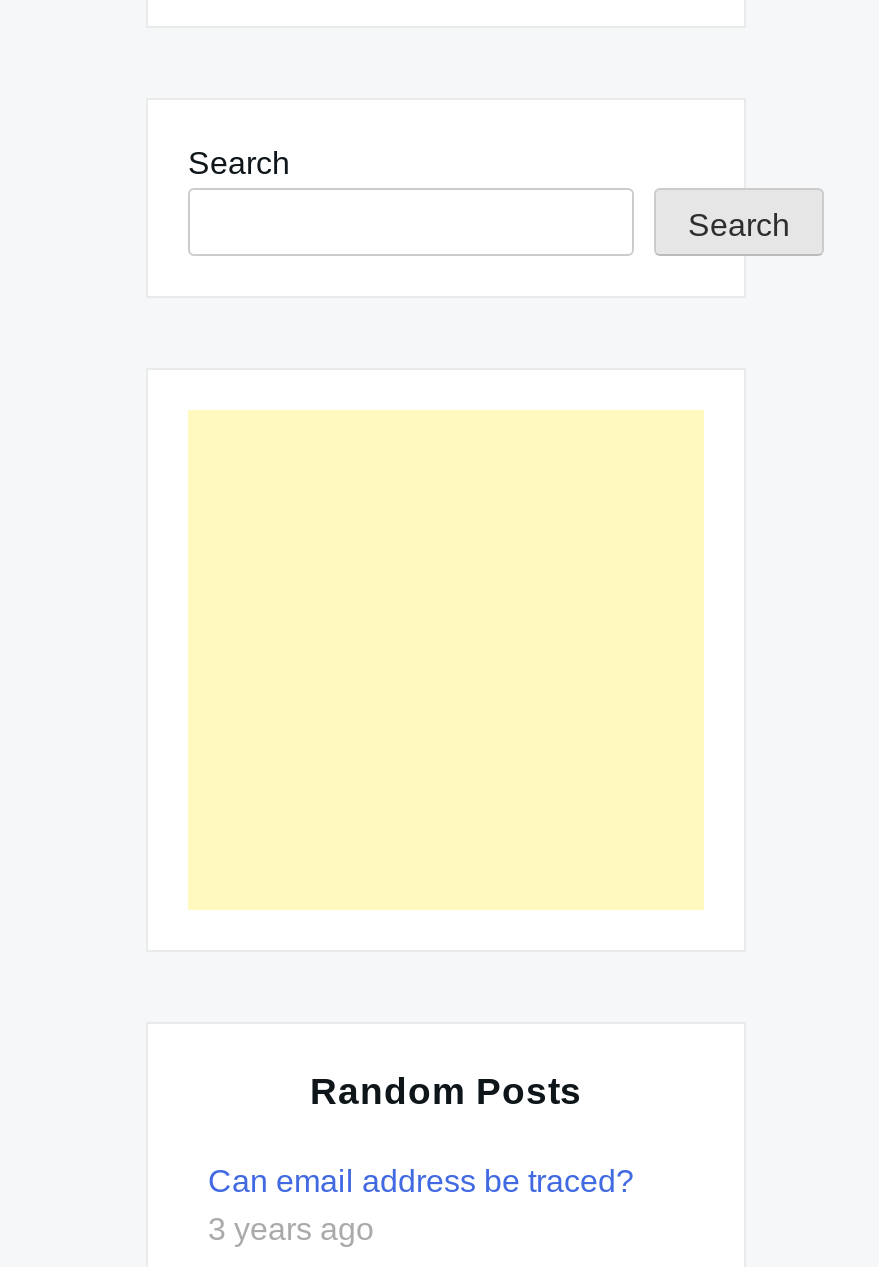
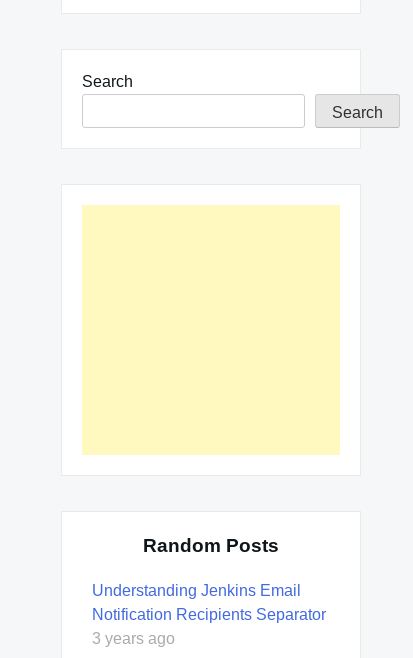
- Can email address be traced?
+ Understanding Jenkins Email
+ Notification Recipients Separator
